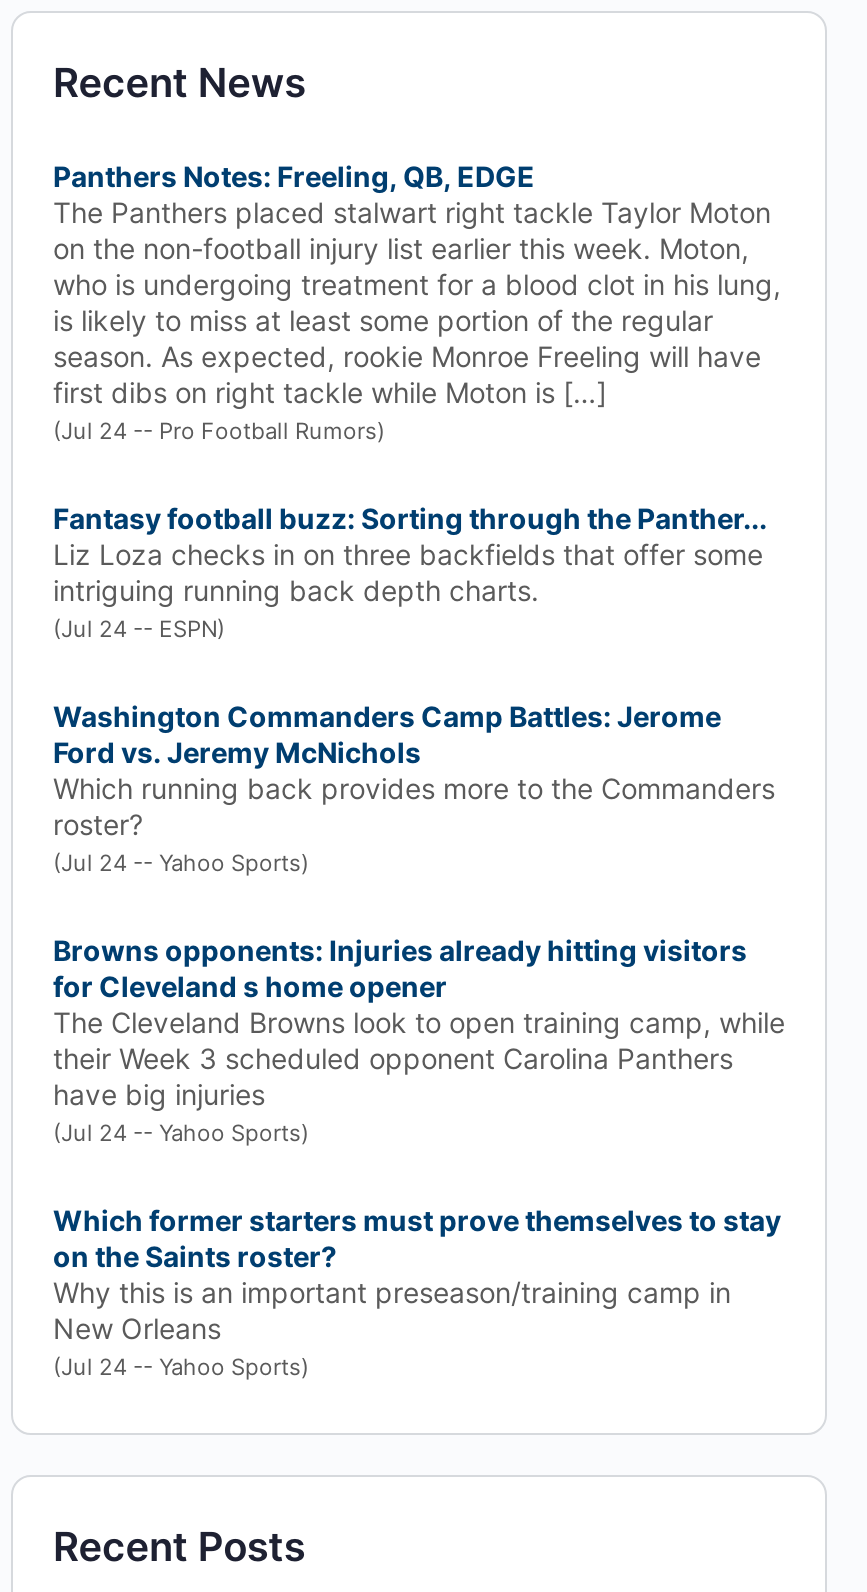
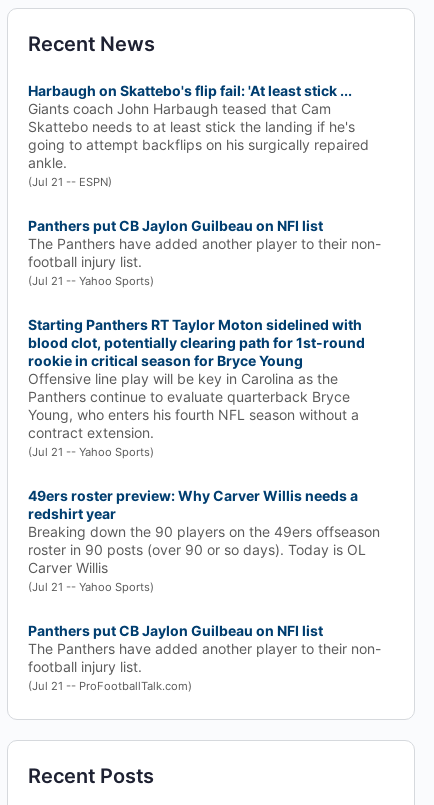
- Panthers Notes: Freeling, QB, EDGE
- The Panthers placed stalwart right tackle Taylor Moton
- on the non-football injury list earlier this week. Moton,
- who is undergoing treatment for a blood clot in his lung,
- is likely to miss at least some portion of the regular
- season. As expected, rookie Monroe Freeling will have
- first dibs on right tackle while Moton is […]
- (Jul 24 -- Pro Football Rumors)
+ Harbaugh on Skattebo's flip fail: 'At least stick ...
+ Giants coach John Harbaugh teased that Cam
+ Skattebo needs to at least stick the landing if he's
+ going to attempt backflips on his surgically repaired
+ ankle.
+ (Jul 21 -- ESPN)

- Fantasy football buzz: Sorting through the Panther...
- Liz Loza checks in on three backfields that offer some
- intriguing running back depth charts.
- (Jul 24 -- ESPN)
+ Panthers put CB Jaylon Guilbeau on NFI list
+ The Panthers have added another player to their non-
+ football injury list.
+ (Jul 21 -- Yahoo Sports)

- Washington Commanders Camp Battles: Jerome
- Ford vs. Jeremy McNichols
- Which running back provides more to the Commanders
- roster?
- (Jul 24 -- Yahoo Sports)
+ Starting Panthers RT Taylor Moton sidelined with
+ blood clot, potentially clearing path for 1st-round
+ rookie in critical season for Bryce Young
+ Offensive line play will be key in Carolina as the
+ Panthers continue to evaluate quarterback Bryce
+ Young, who enters his fourth NFL season without a
+ contract extension.
+ (Jul 21 -- Yahoo Sports)

- Browns opponents: Injuries already hitting visitors
- for Cleveland s home opener
- The Cleveland Browns look to open training camp, while
- their Week 3 scheduled opponent Carolina Panthers
- have big injuries
- (Jul 24 -- Yahoo Sports)
+ 49ers roster preview: Why Carver Willis needs a
+ redshirt year
+ Breaking down the 90 players on the 49ers offseason
+ roster in 90 posts (over 90 or so days). Today is OL
+ Carver Willis
+ (Jul 21 -- Yahoo Sports)

- Which former starters must prove themselves to stay
- on the Saints roster?
- Why this is an important preseason/training camp in
- New Orleans
- (Jul 24 -- Yahoo Sports)
+ Panthers put CB Jaylon Guilbeau on NFI list
+ The Panthers have added another player to their non-
+ football injury list.
+ (Jul 21 -- ProFootballTalk.com)
